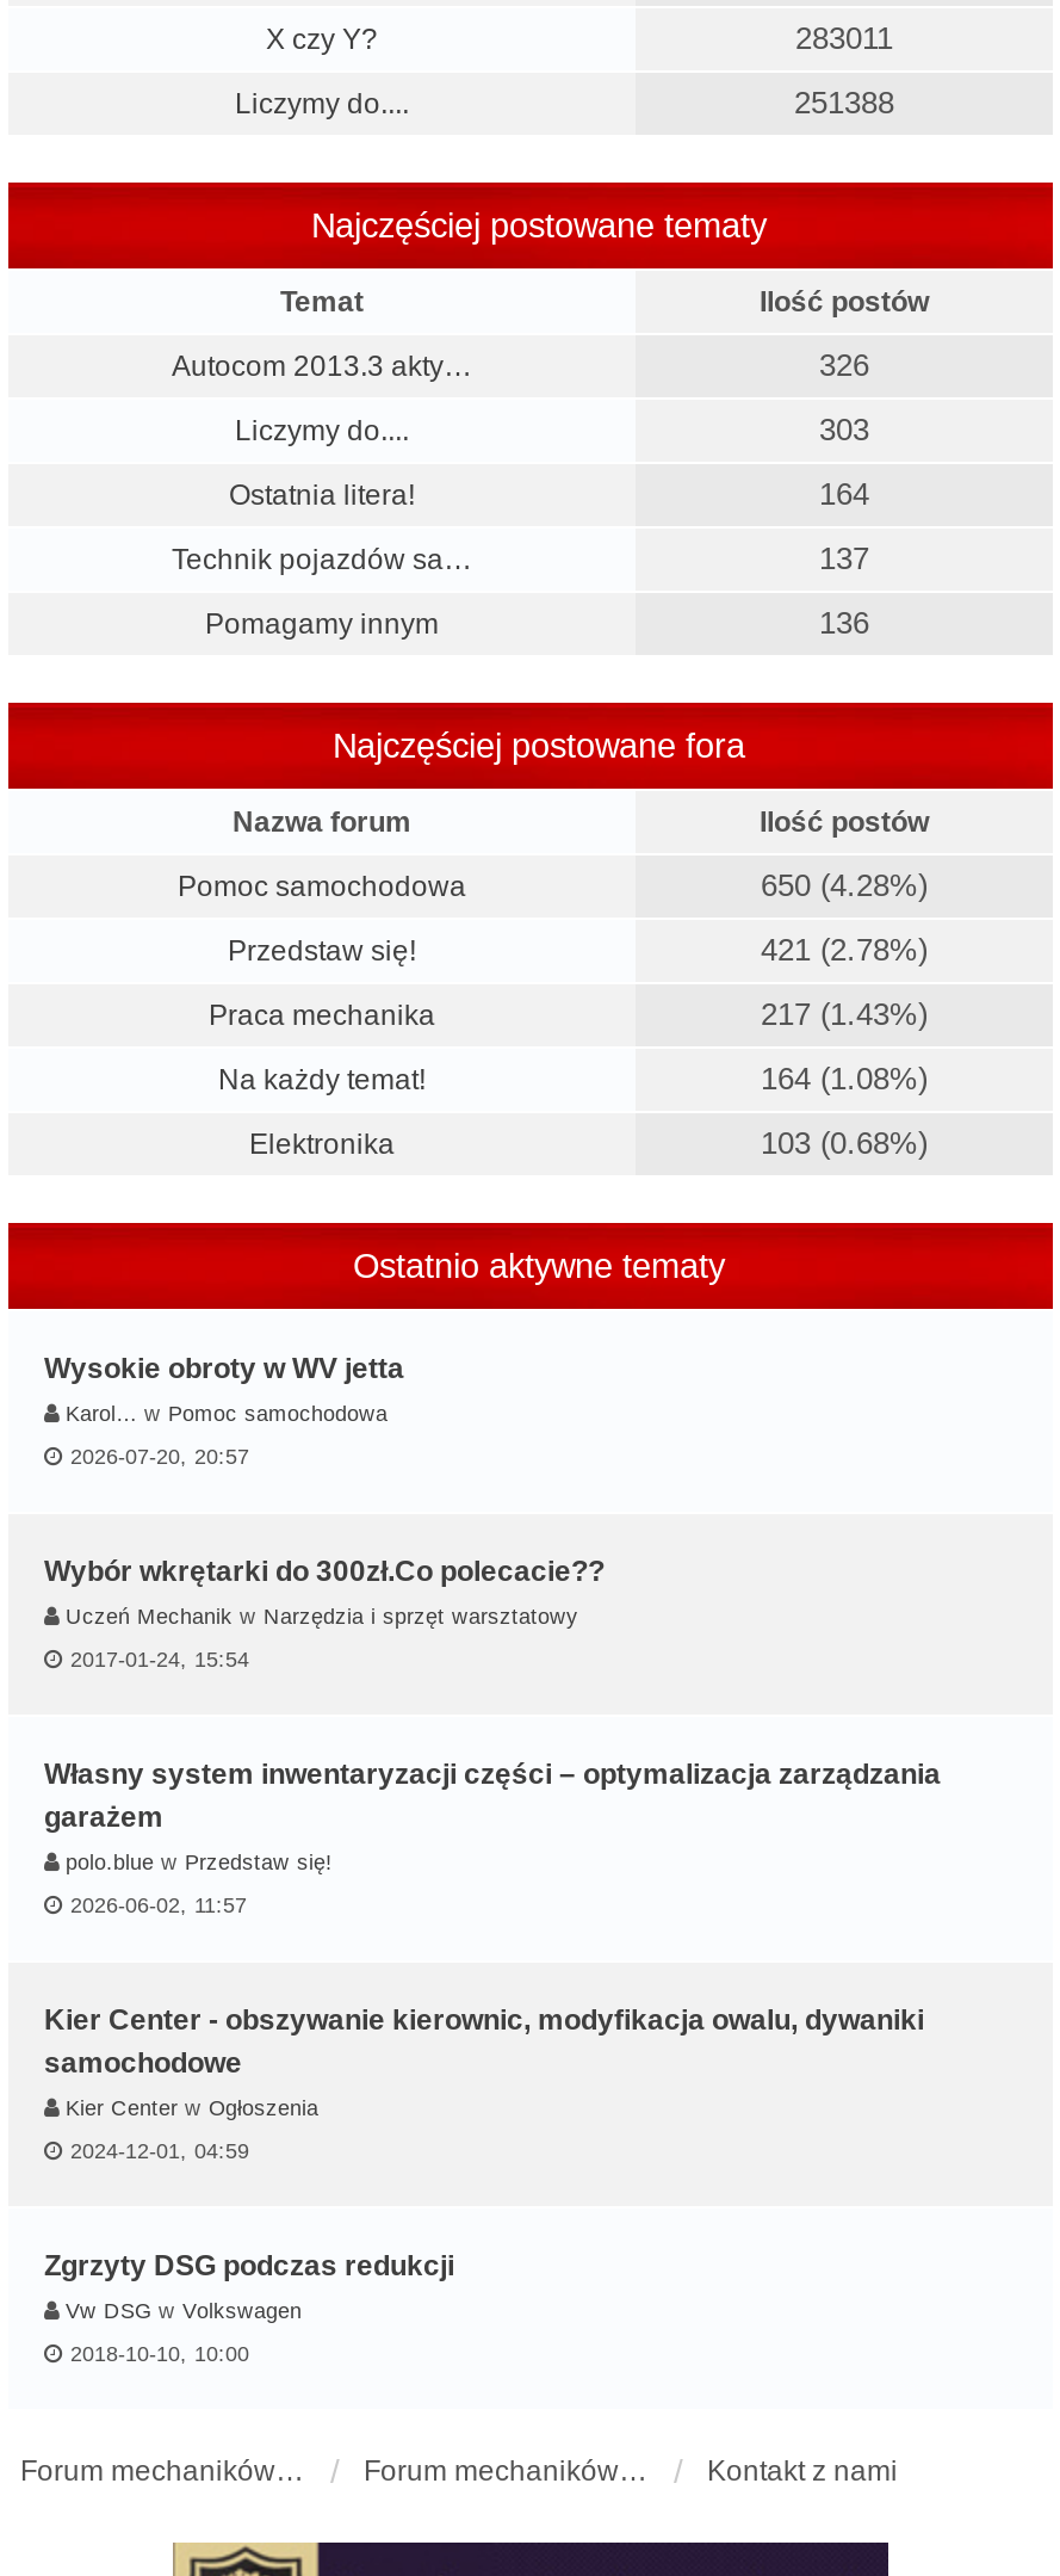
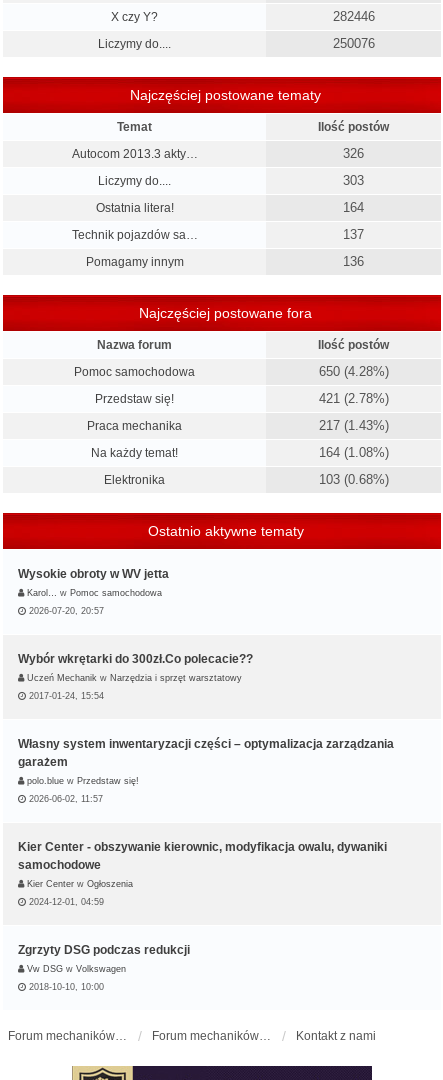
- 283011
+ 282446

- 251388
+ 250076
